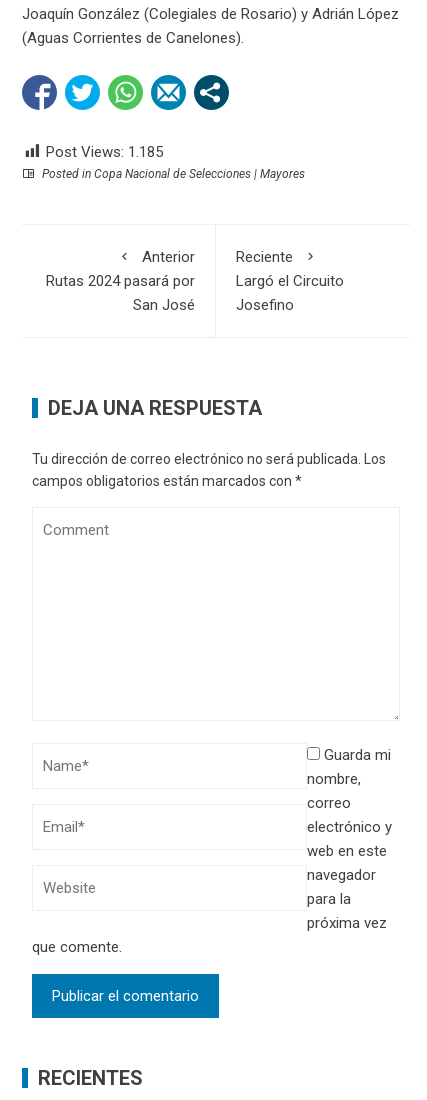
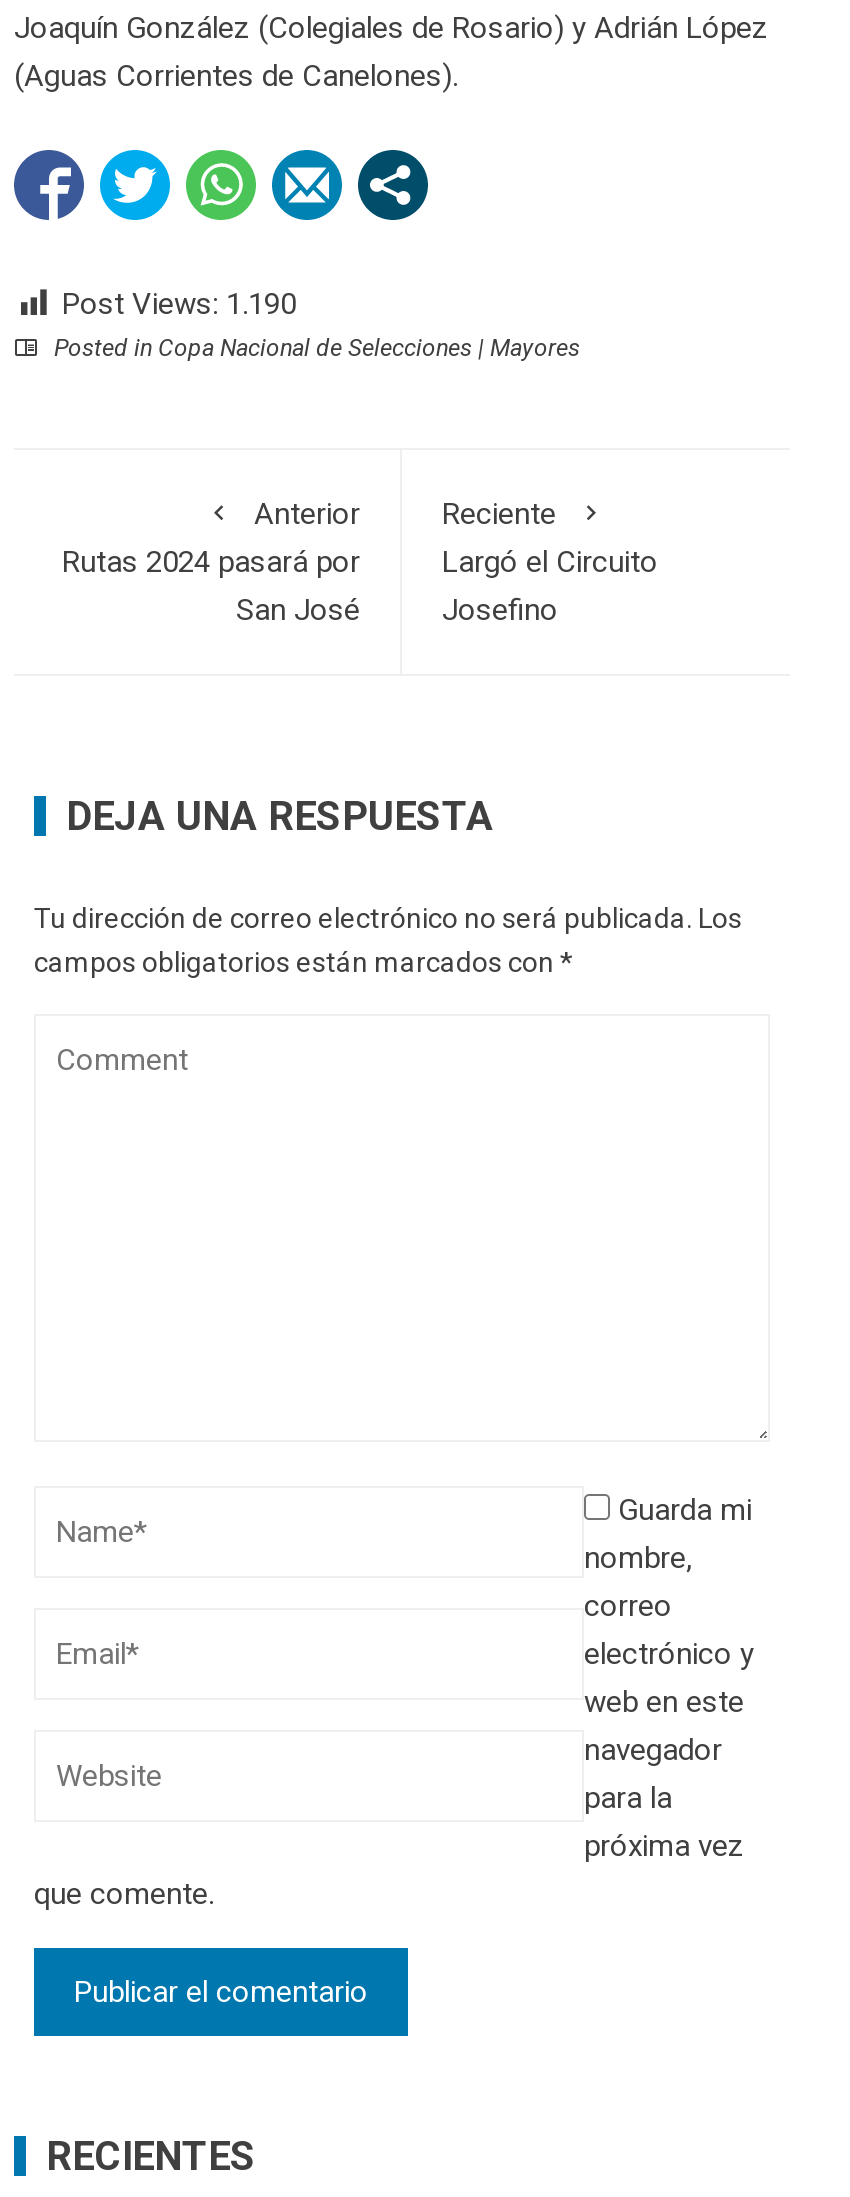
- Post Views: 1.185
+ Post Views: 1.190
